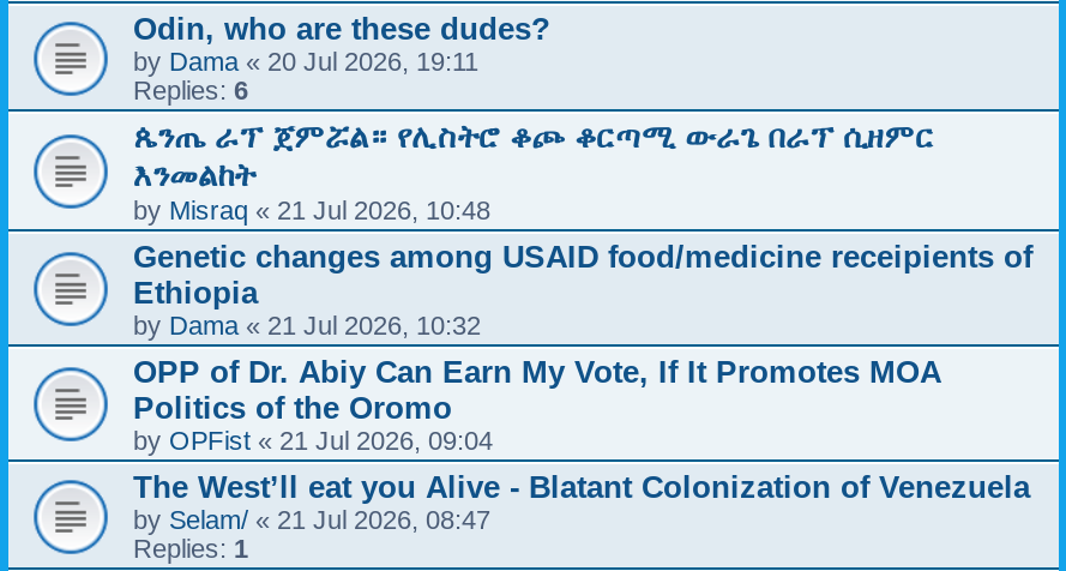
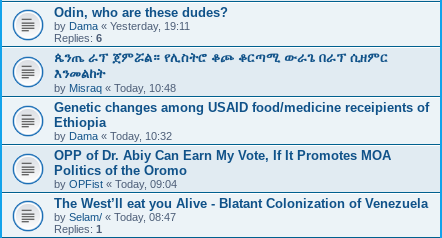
- by Dama « 20 Jul 2026, 19:11
+ by Dama « Yesterday, 19:11

- by Misraq « 21 Jul 2026, 10:48
+ by Misraq « Today, 10:48

- by Dama « 21 Jul 2026, 10:32
+ by Dama « Today, 10:32

- by OPFist « 21 Jul 2026, 09:04
+ by OPFist « Today, 09:04

- by Selam/ « 21 Jul 2026, 08:47
+ by Selam/ « Today, 08:47
